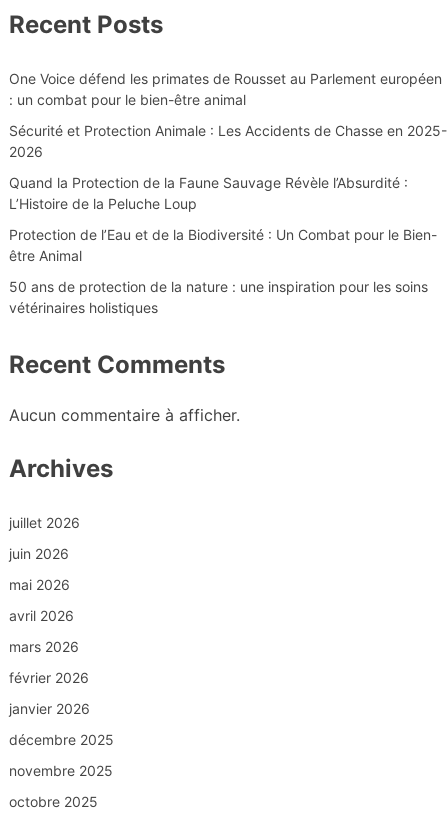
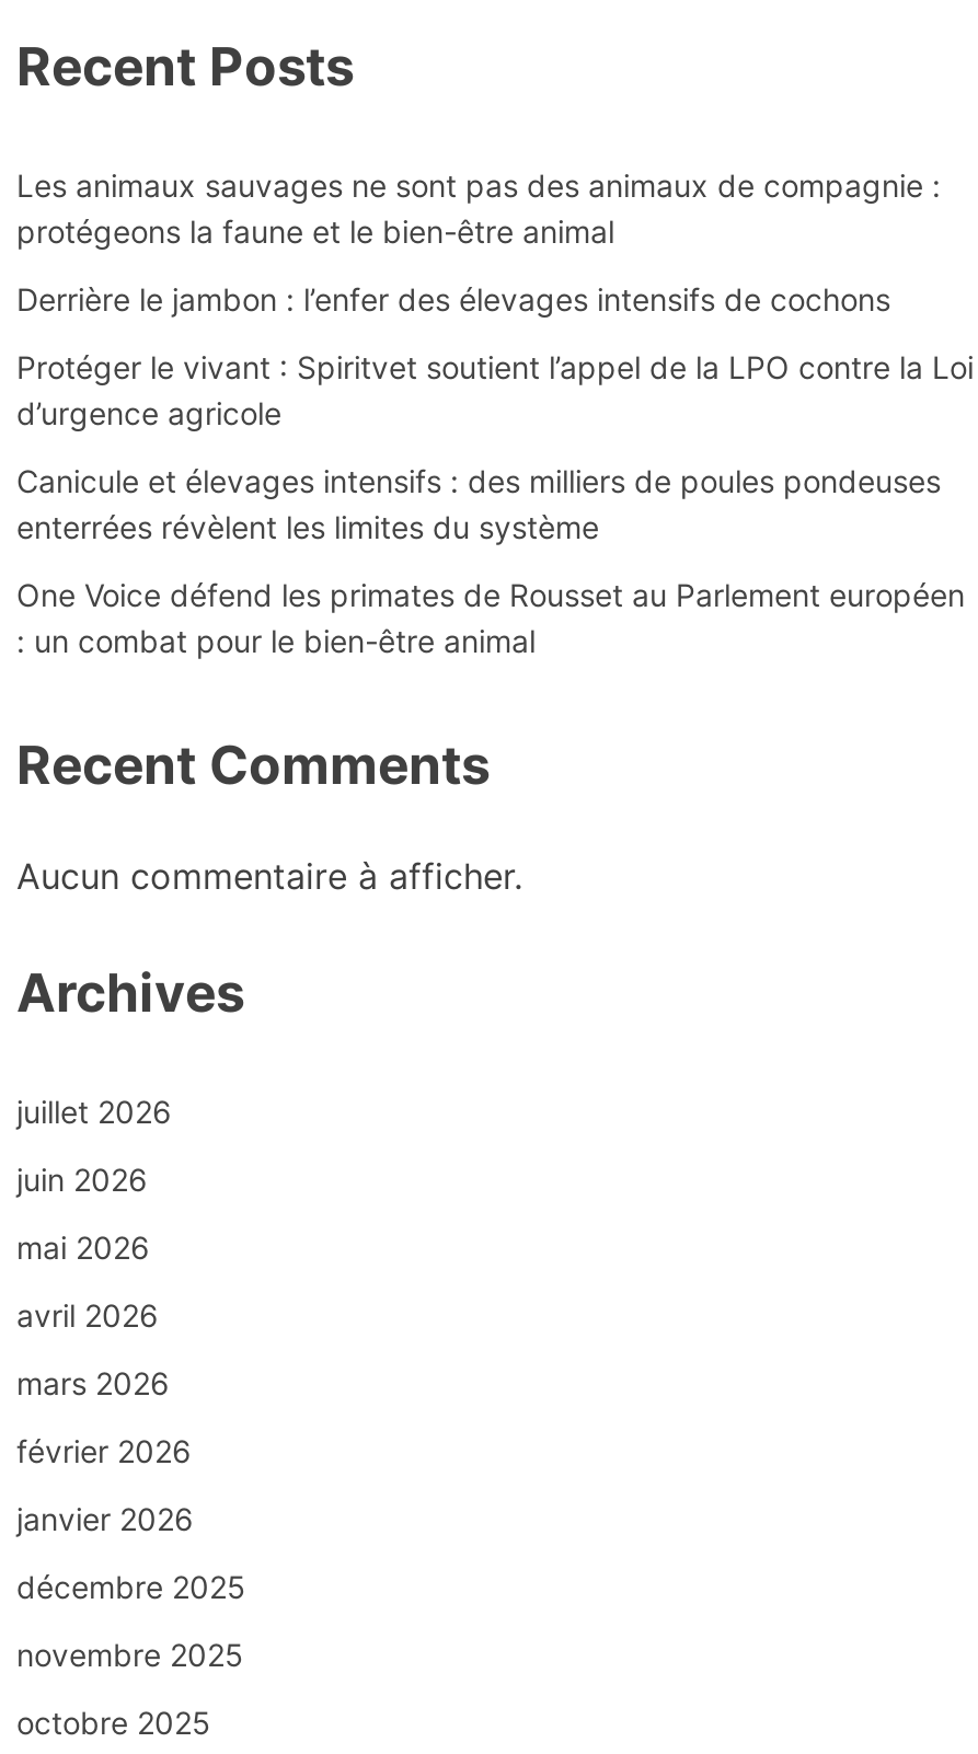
+ Les animaux sauvages ne sont pas des animaux de compagnie :
+ protégeons la faune et le bien-être animal
+ Derrière le jambon : l’enfer des élevages intensifs de cochons
+ Protéger le vivant : Spiritvet soutient l’appel de la LPO contre la Loi
+ d’urgence agricole
+ Canicule et élevages intensifs : des milliers de poules pondeuses
+ enterrées révèlent les limites du système

moved down: One Voice défend les primates de Rousset au Parlement européen | : un combat pour le bien-être animal

- Sécurité et Protection Animale : Les Accidents de Chasse en 2025-
- 2026
- Quand la Protection de la Faune Sauvage Révèle l’Absurdité :
- L’Histoire de la Peluche Loup
- Protection de l’Eau et de la Biodiversité : Un Combat pour le Bien-
- être Animal
- 50 ans de protection de la nature : une inspiration pour les soins
- vétérinaires holistiques
